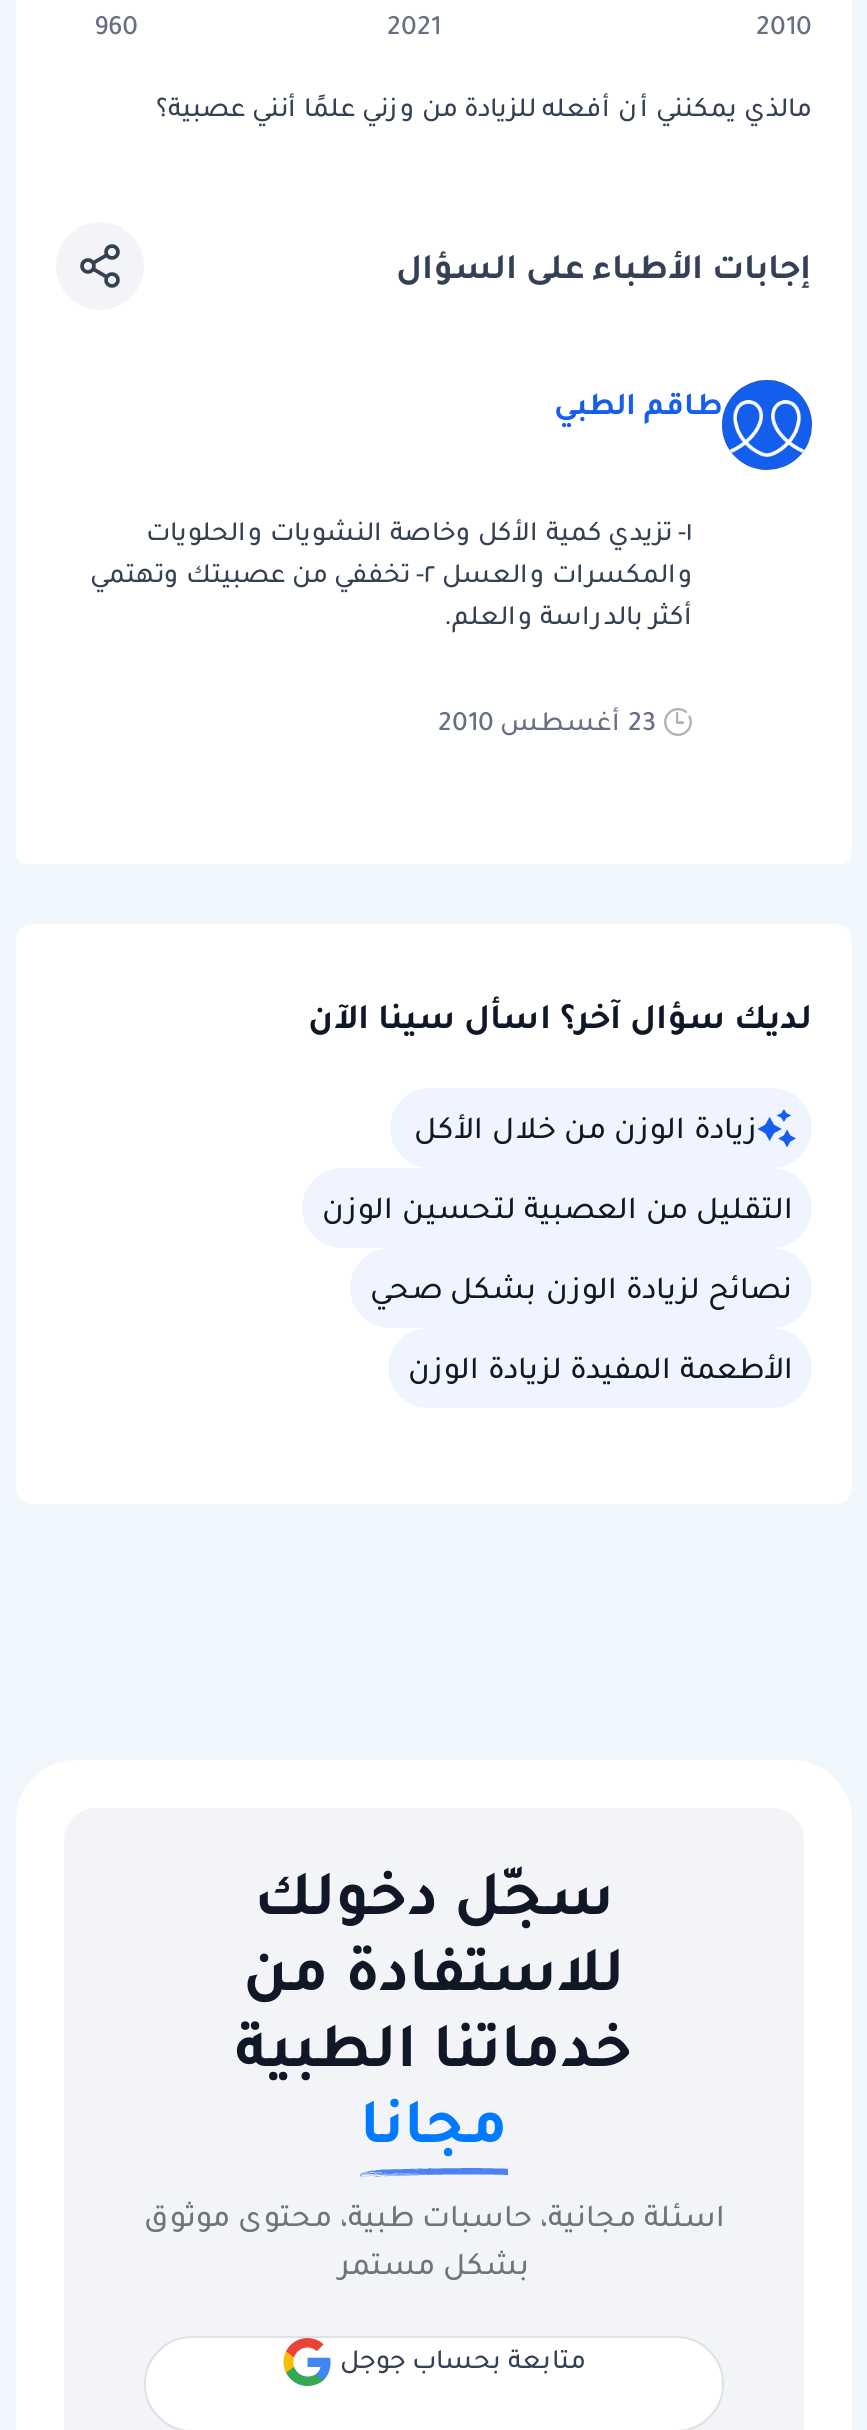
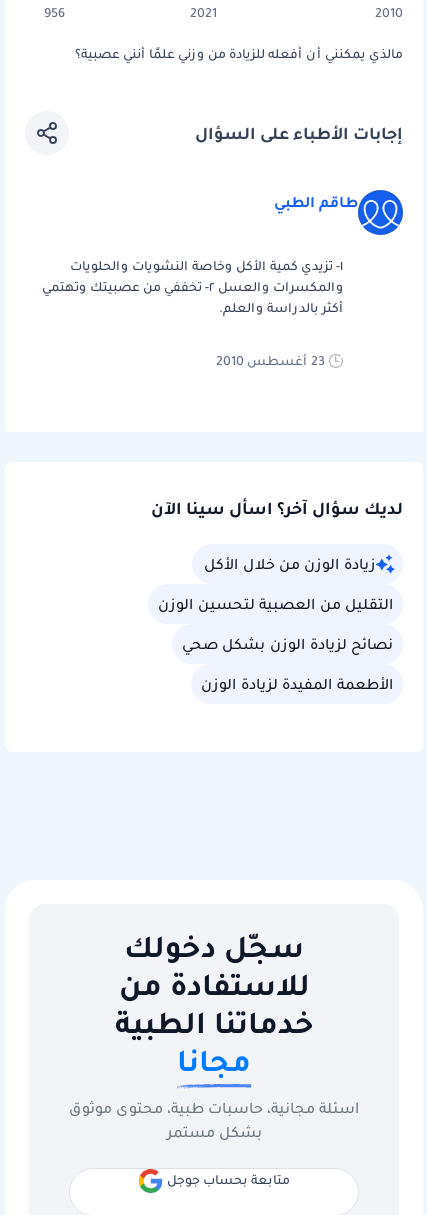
- 960
+ 956
